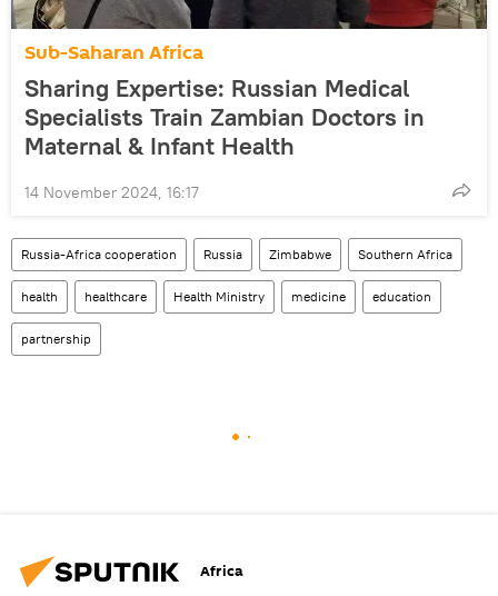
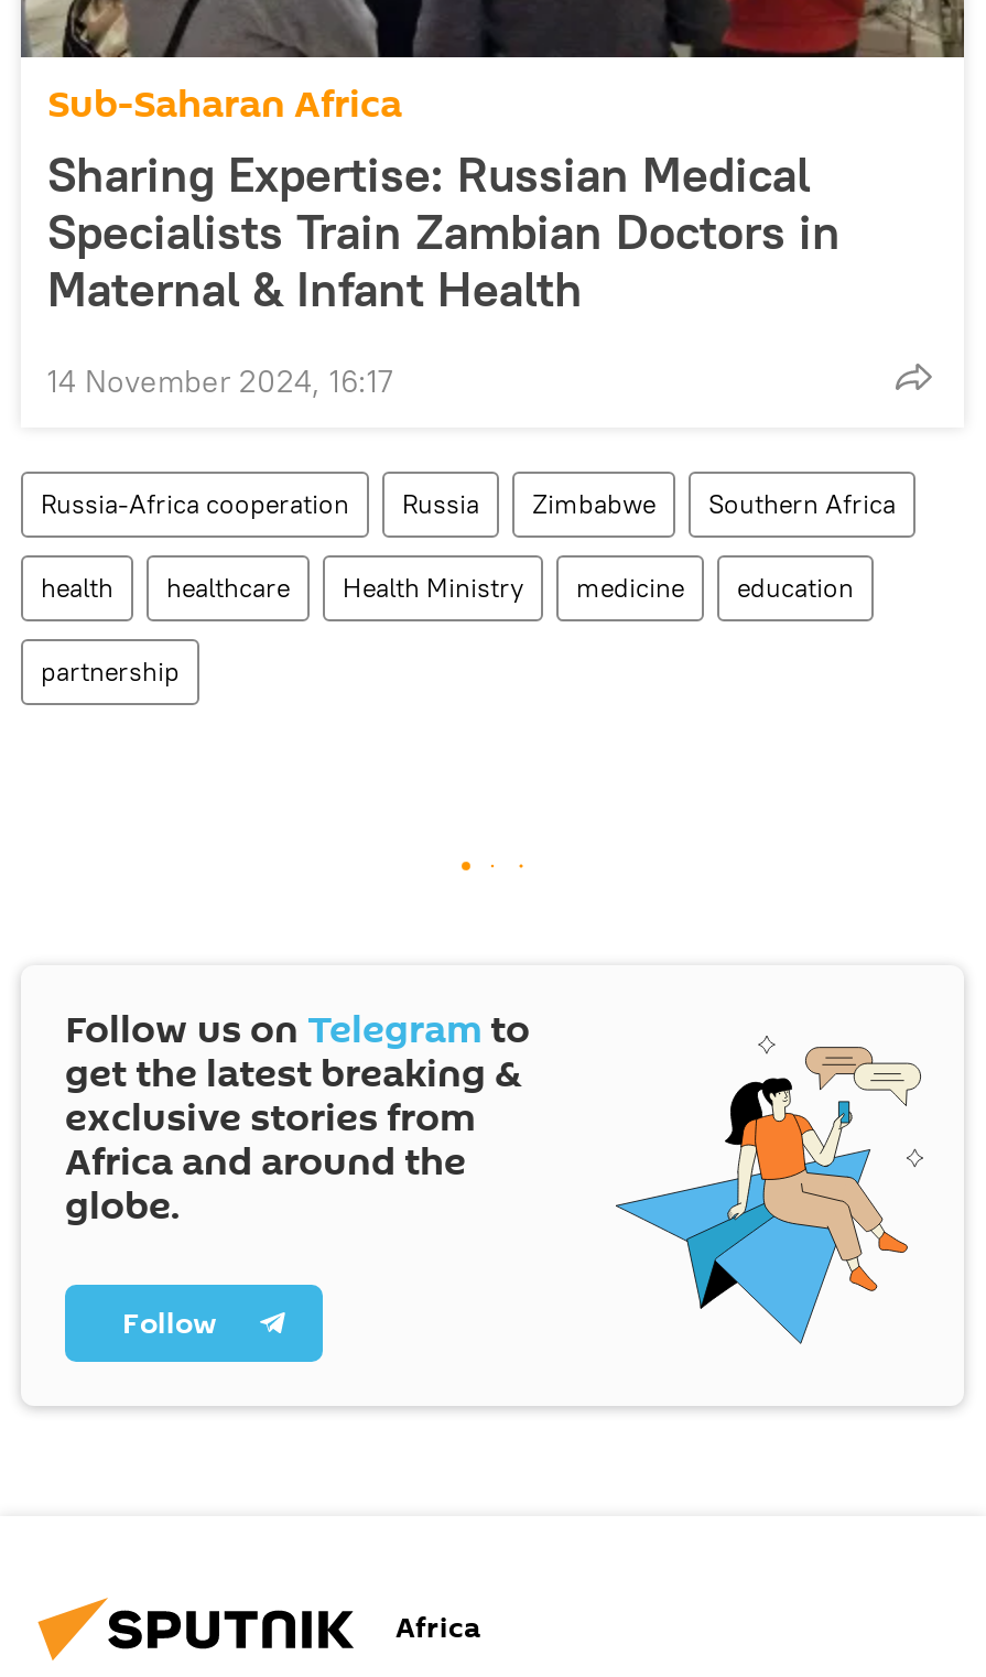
+ [image]
+ Follow us on Telegram to
+ get the latest breaking &
+ exclusive stories from
+ Africa and around the
+ globe.
+ Follow
